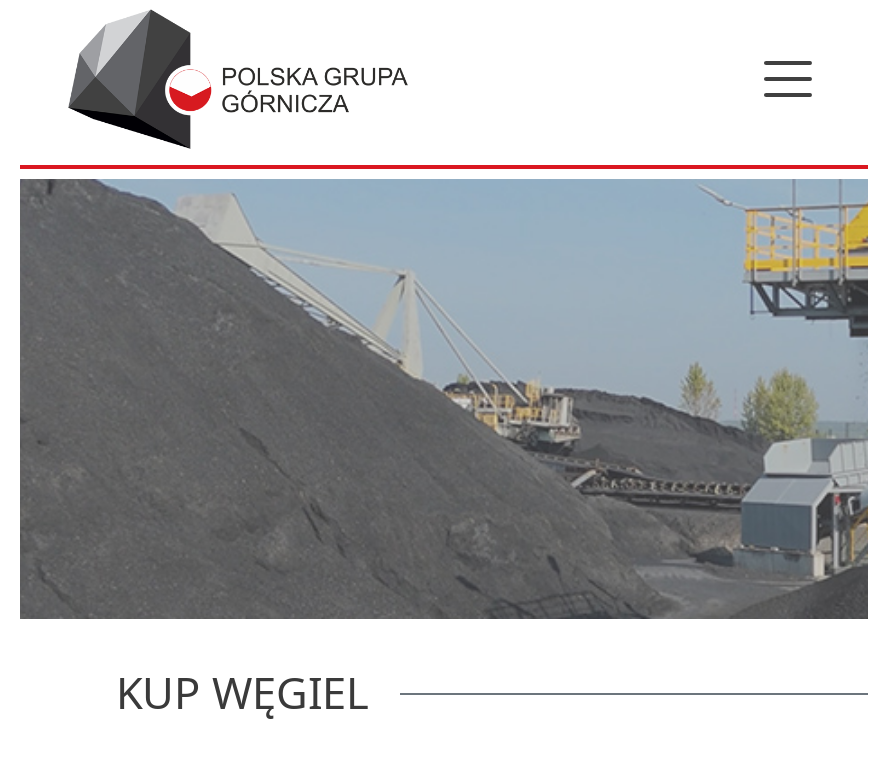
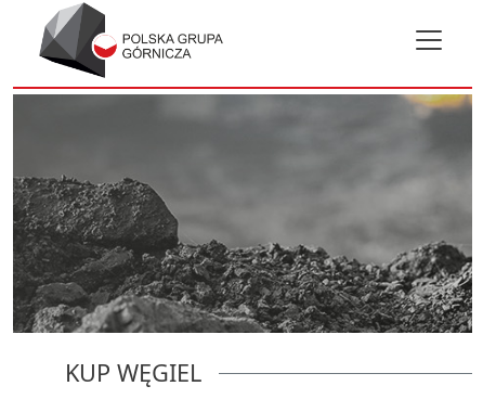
- [image]
+ [image]
